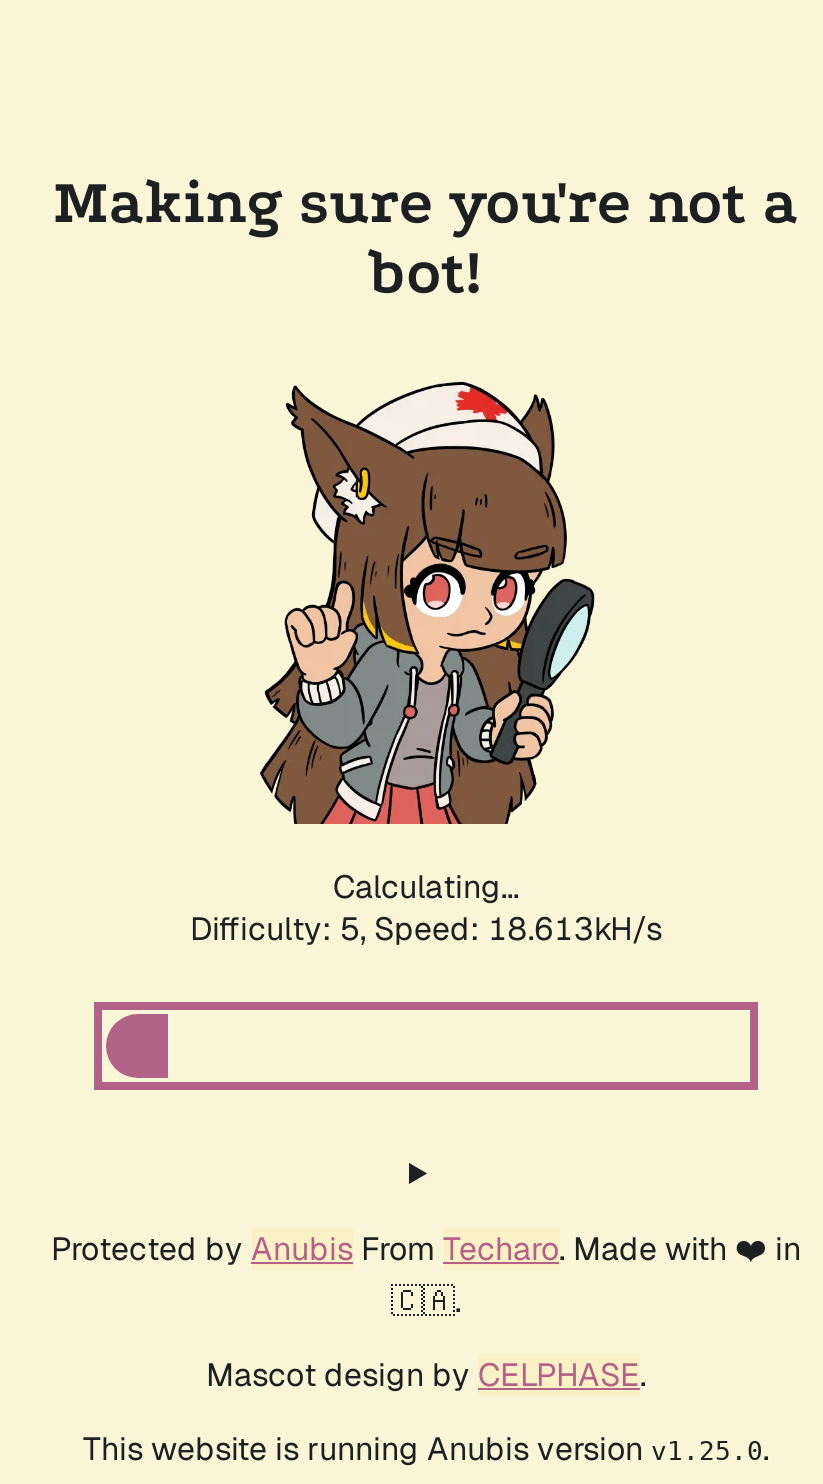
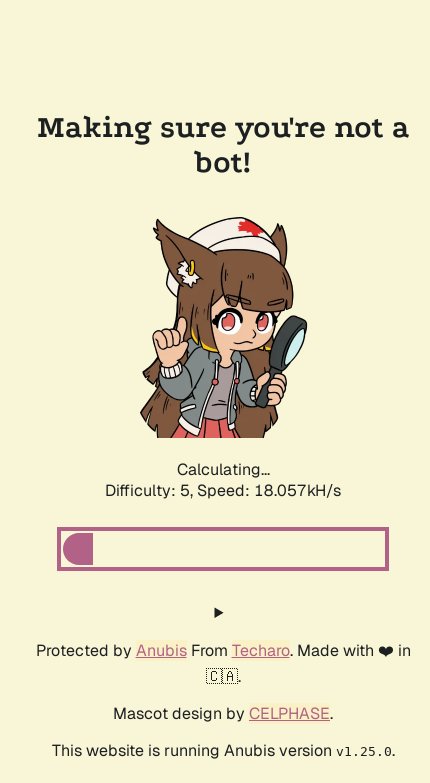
- Difficulty: 5, Speed: 18.613kH/s
+ Difficulty: 5, Speed: 18.057kH/s
